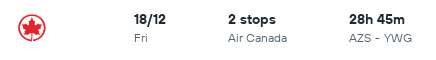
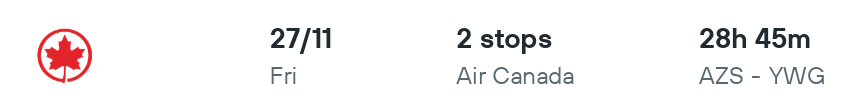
- 18/12
+ 27/11
